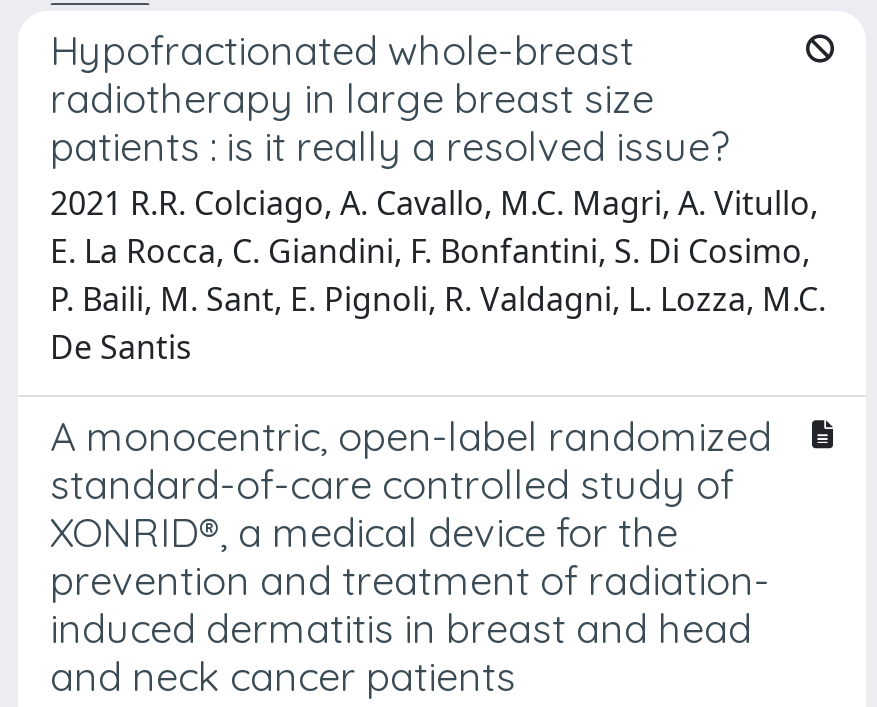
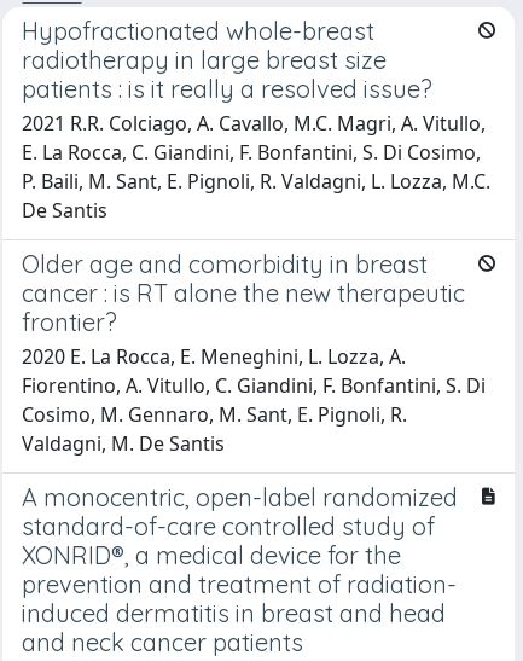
+ Older age and comorbidity in breast
+ cancer : is RT alone the new therapeutic
+ frontier?
+ 2020 E. La Rocca, E. Meneghini, L. Lozza, A.
+ Fiorentino, A. Vitullo, C. Giandini, F. Bonfantini, S. Di
+ Cosimo, M. Gennaro, M. Sant, E. Pignoli, R.
+ Valdagni, M. De Santis
